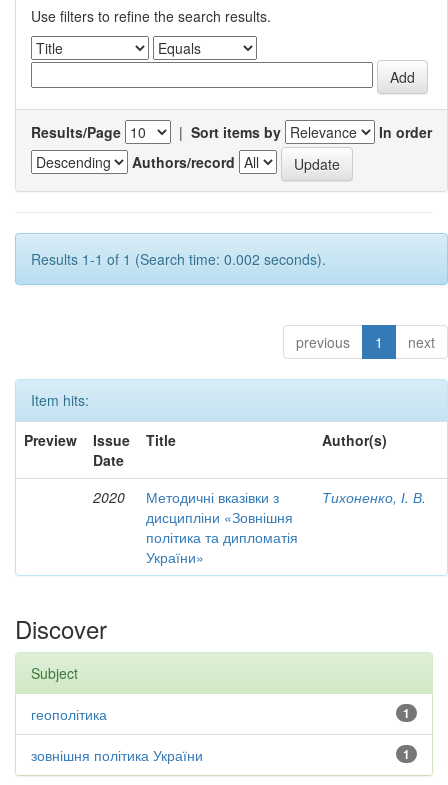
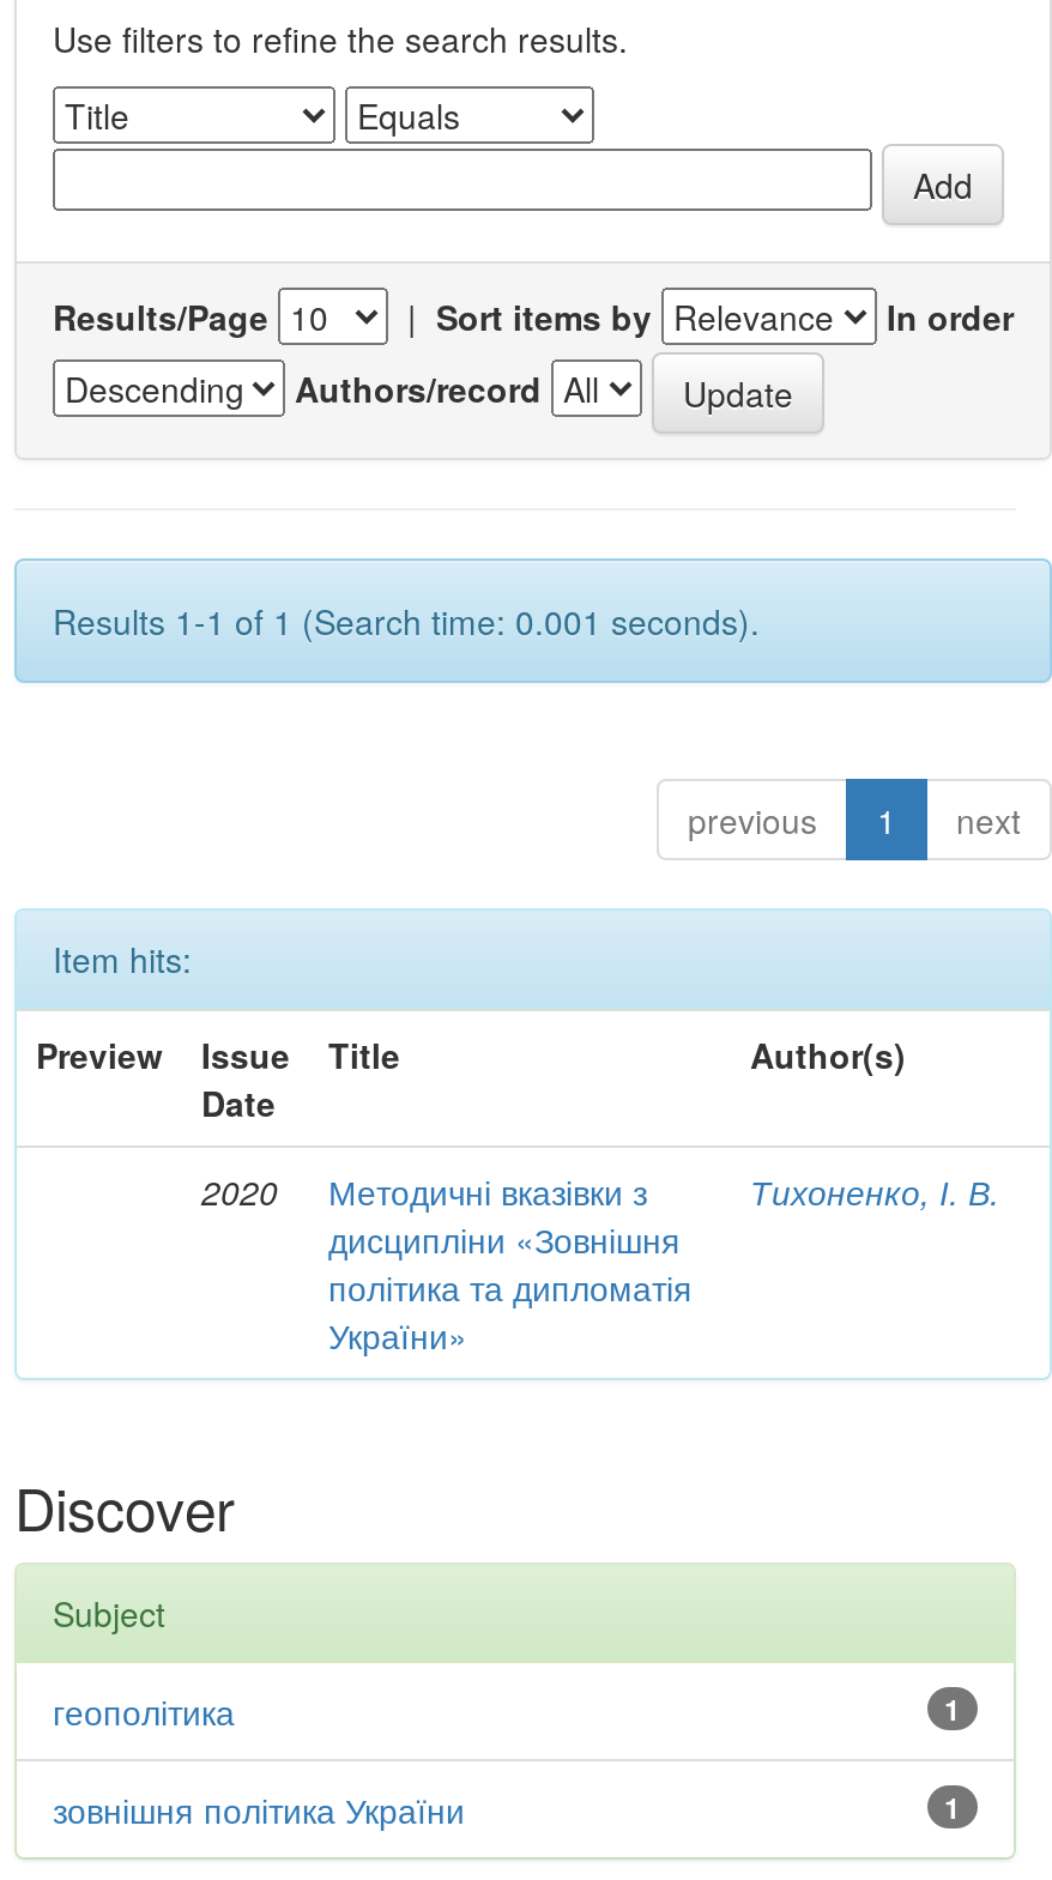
- Results 1-1 of 1 (Search time: 0.002 seconds).
+ Results 1-1 of 1 (Search time: 0.001 seconds).
